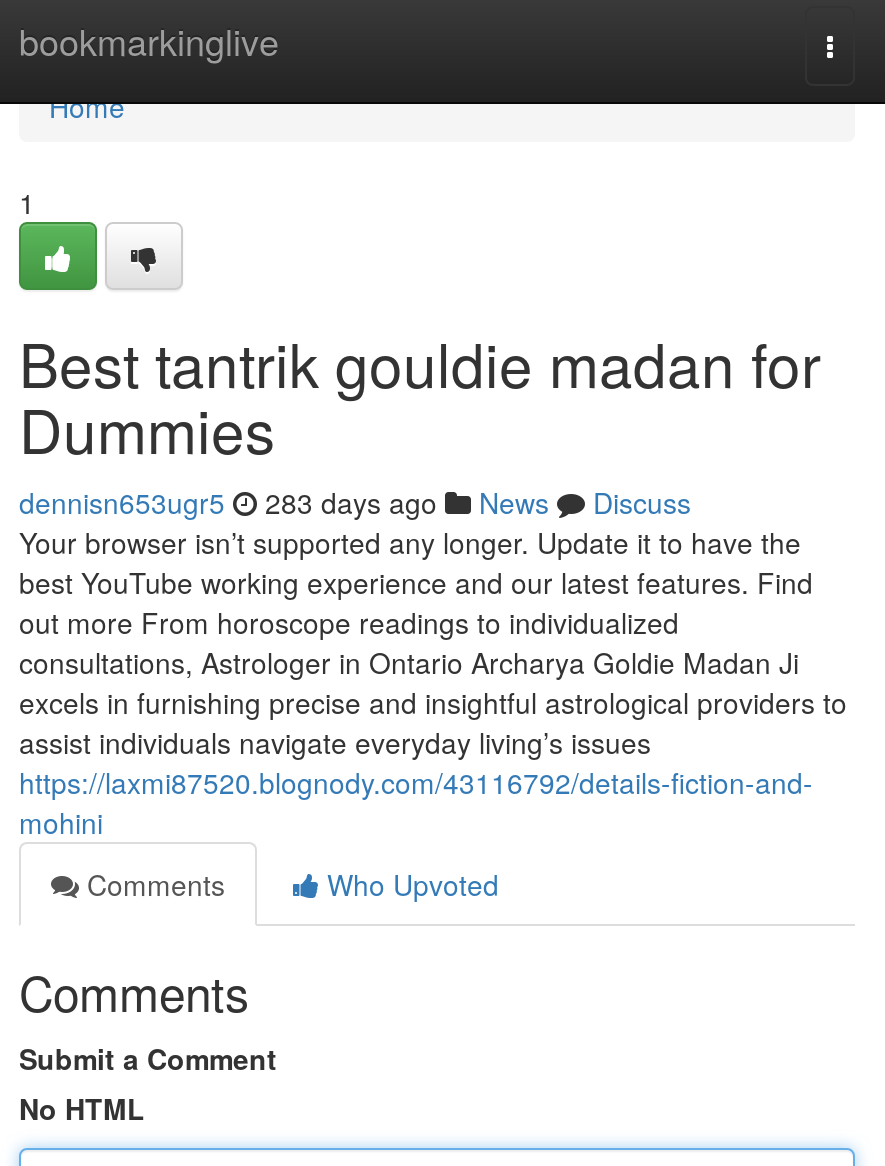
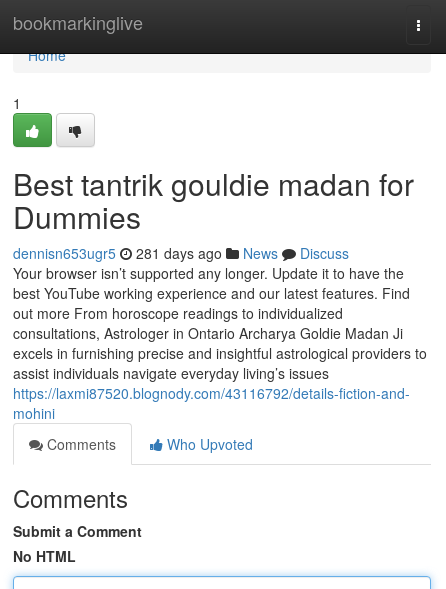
- dennisn653ugr5 283 days ago News Discuss
+ dennisn653ugr5 281 days ago News Discuss
